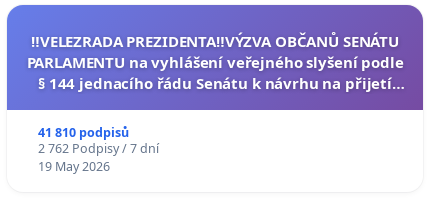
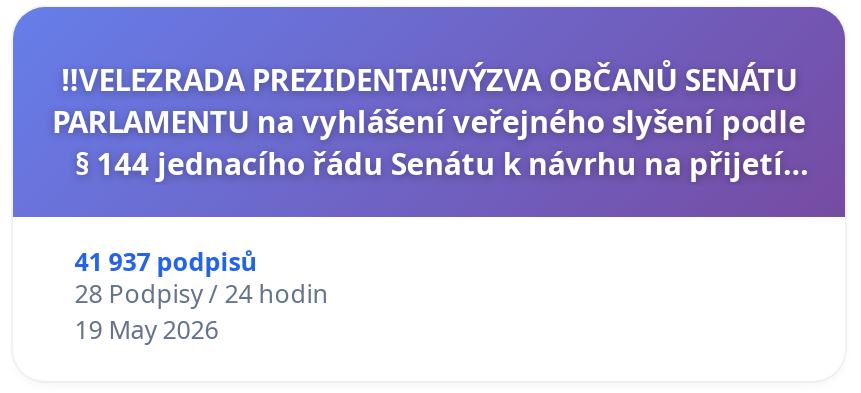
- 41 810 podpisů
+ 41 937 podpisů

- 2 762 Podpisy / 7 dní
+ 28 Podpisy / 24 hodin
